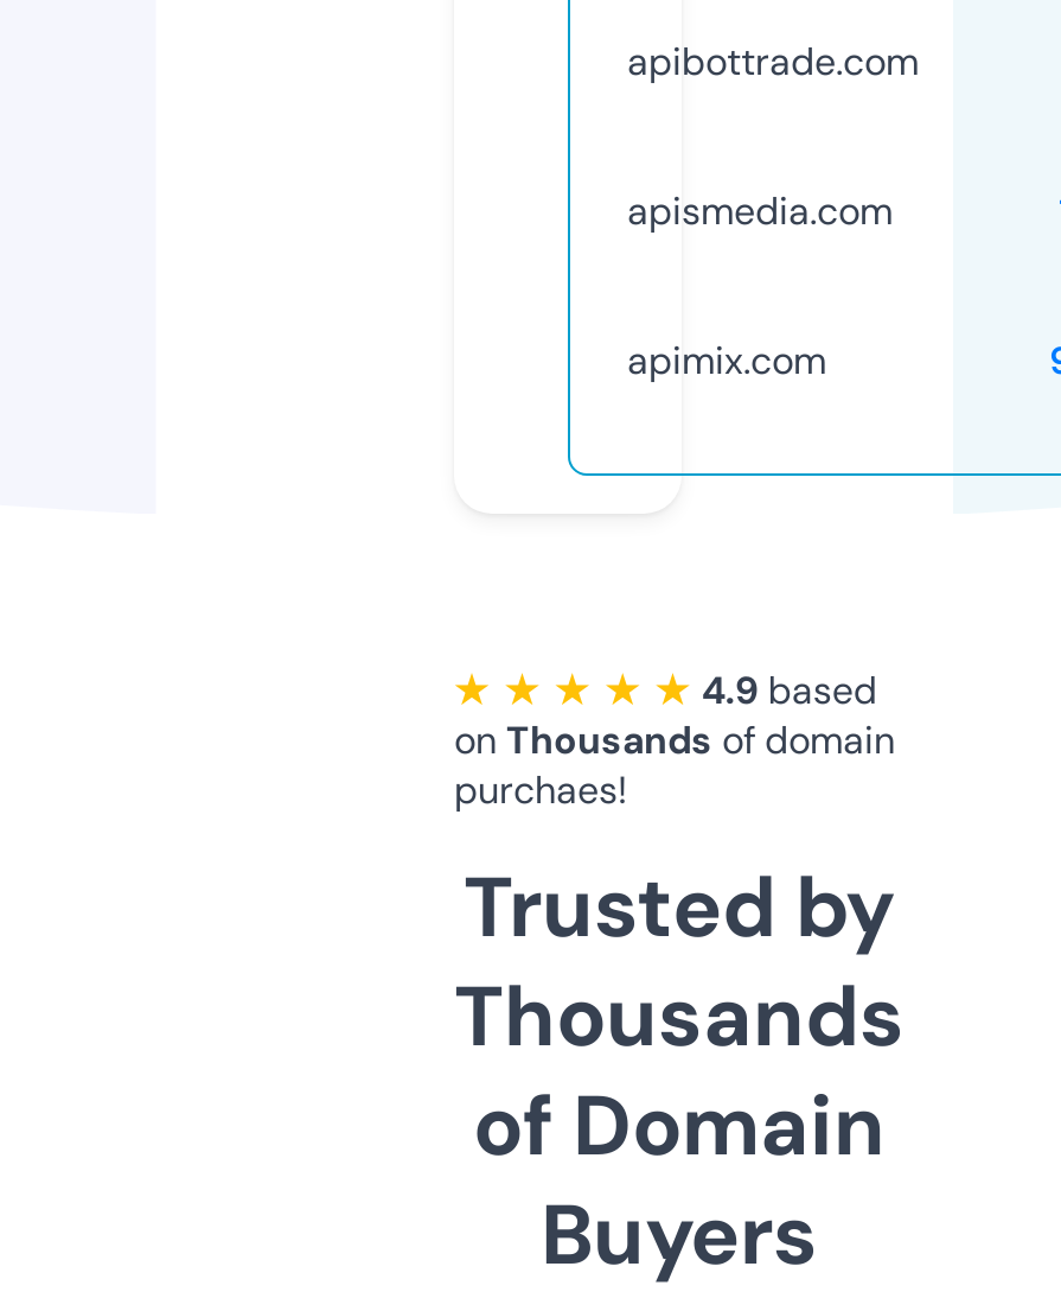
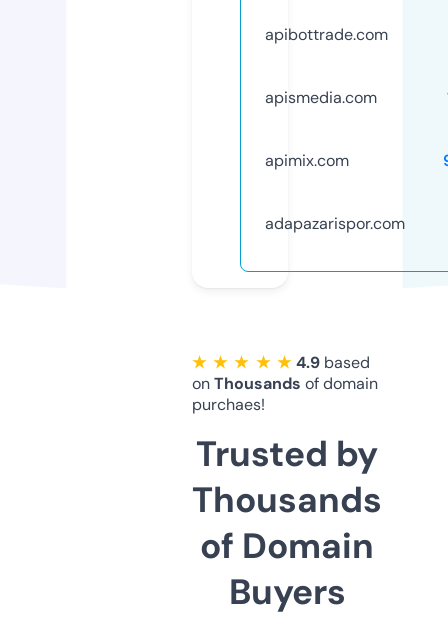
+ adapazarispor.com
